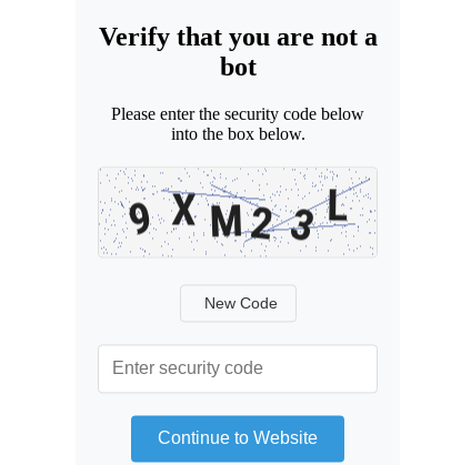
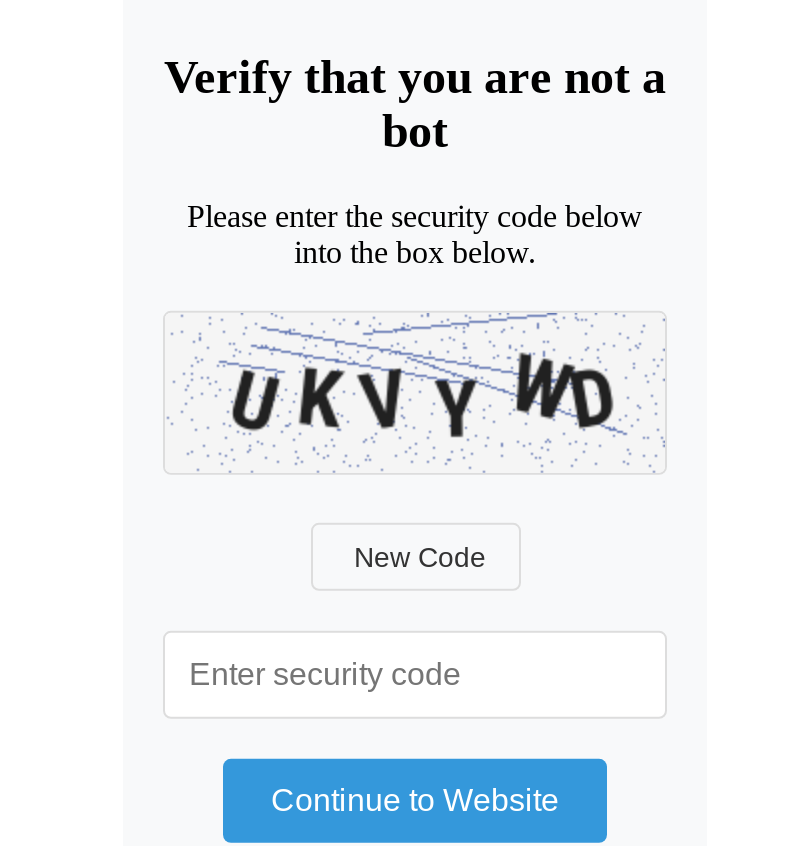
- [image]
+ [image]
